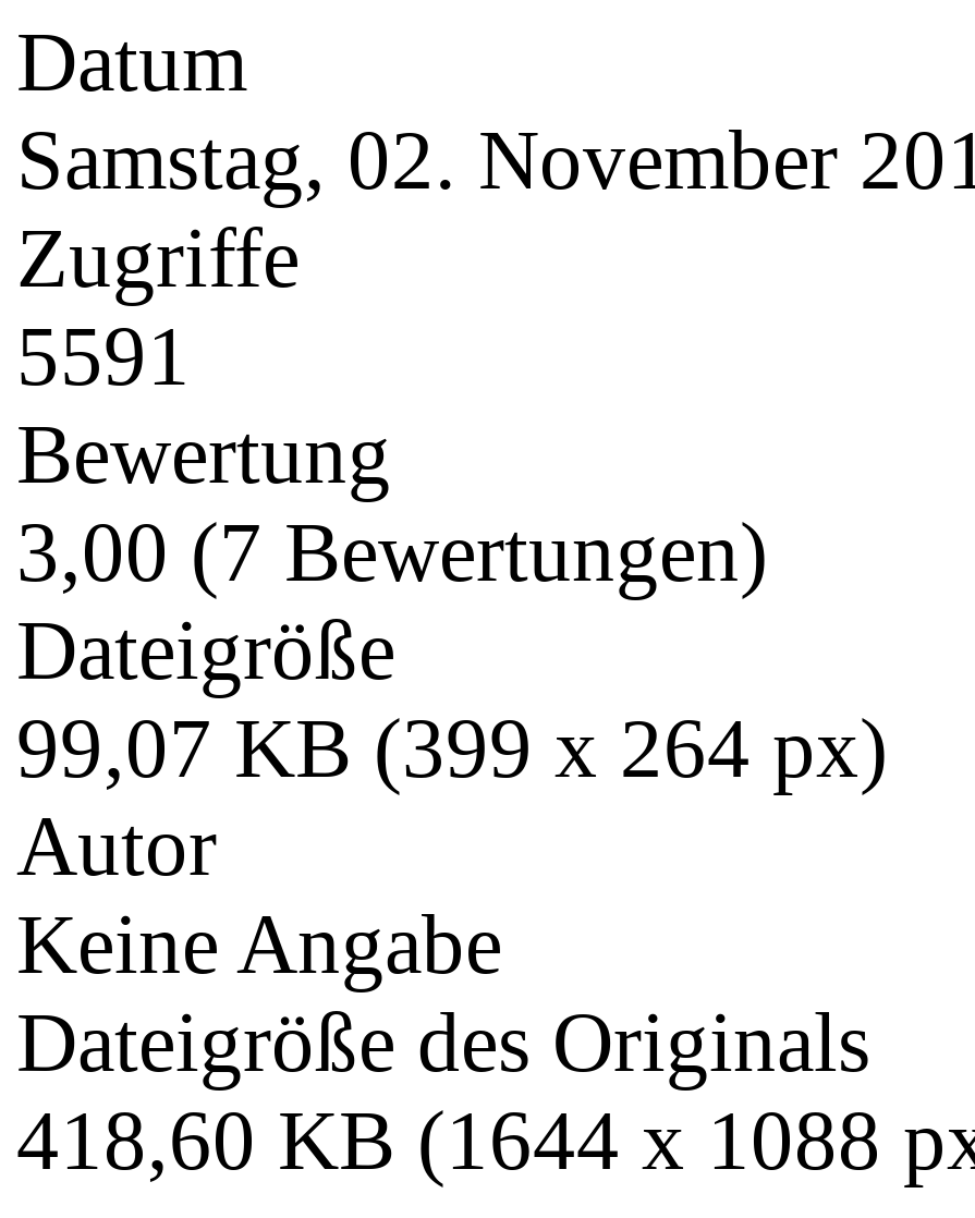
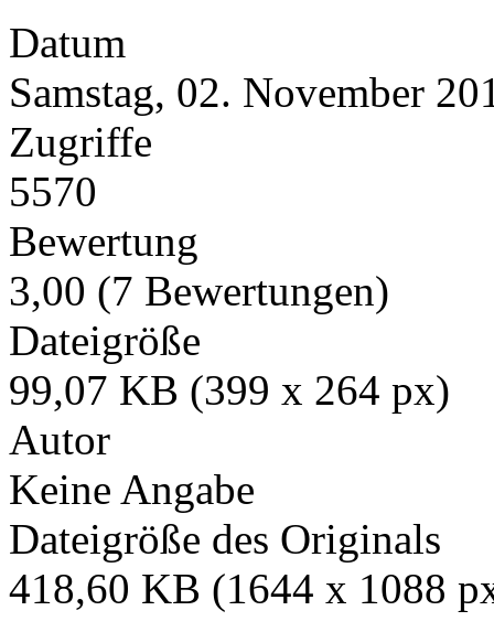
- 5591
+ 5570
